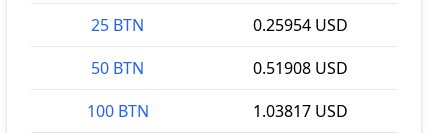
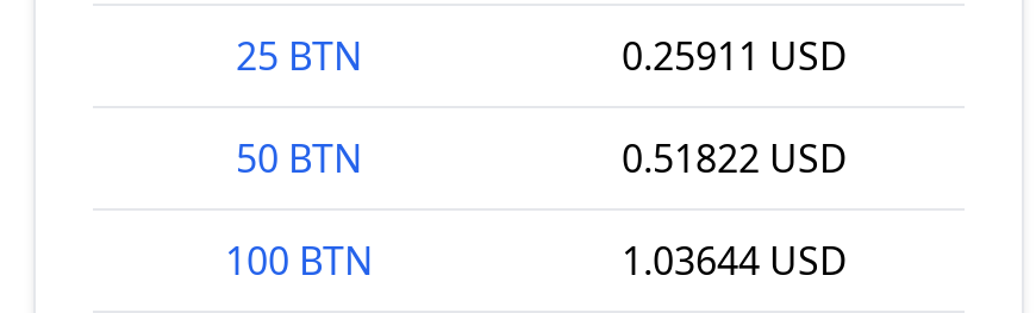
- 0.25954 USD
+ 0.25911 USD

- 0.51908 USD
+ 0.51822 USD

- 1.03817 USD
+ 1.03644 USD
